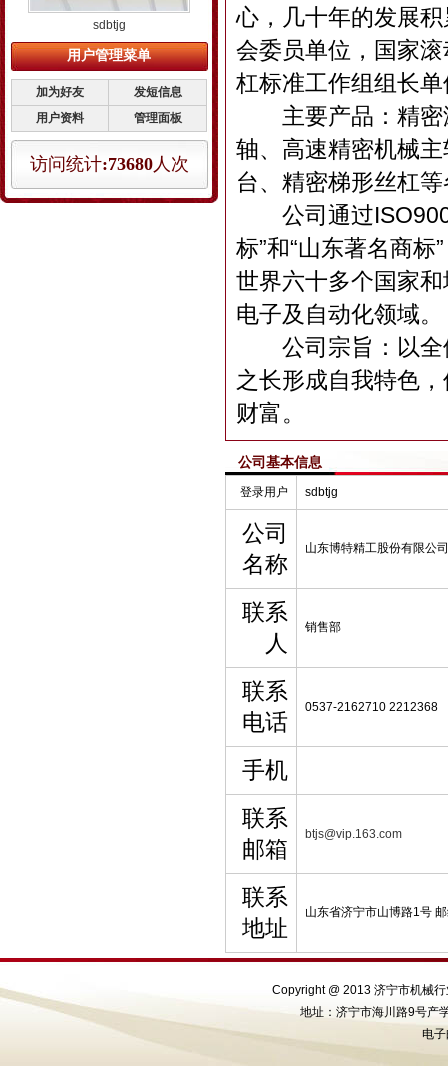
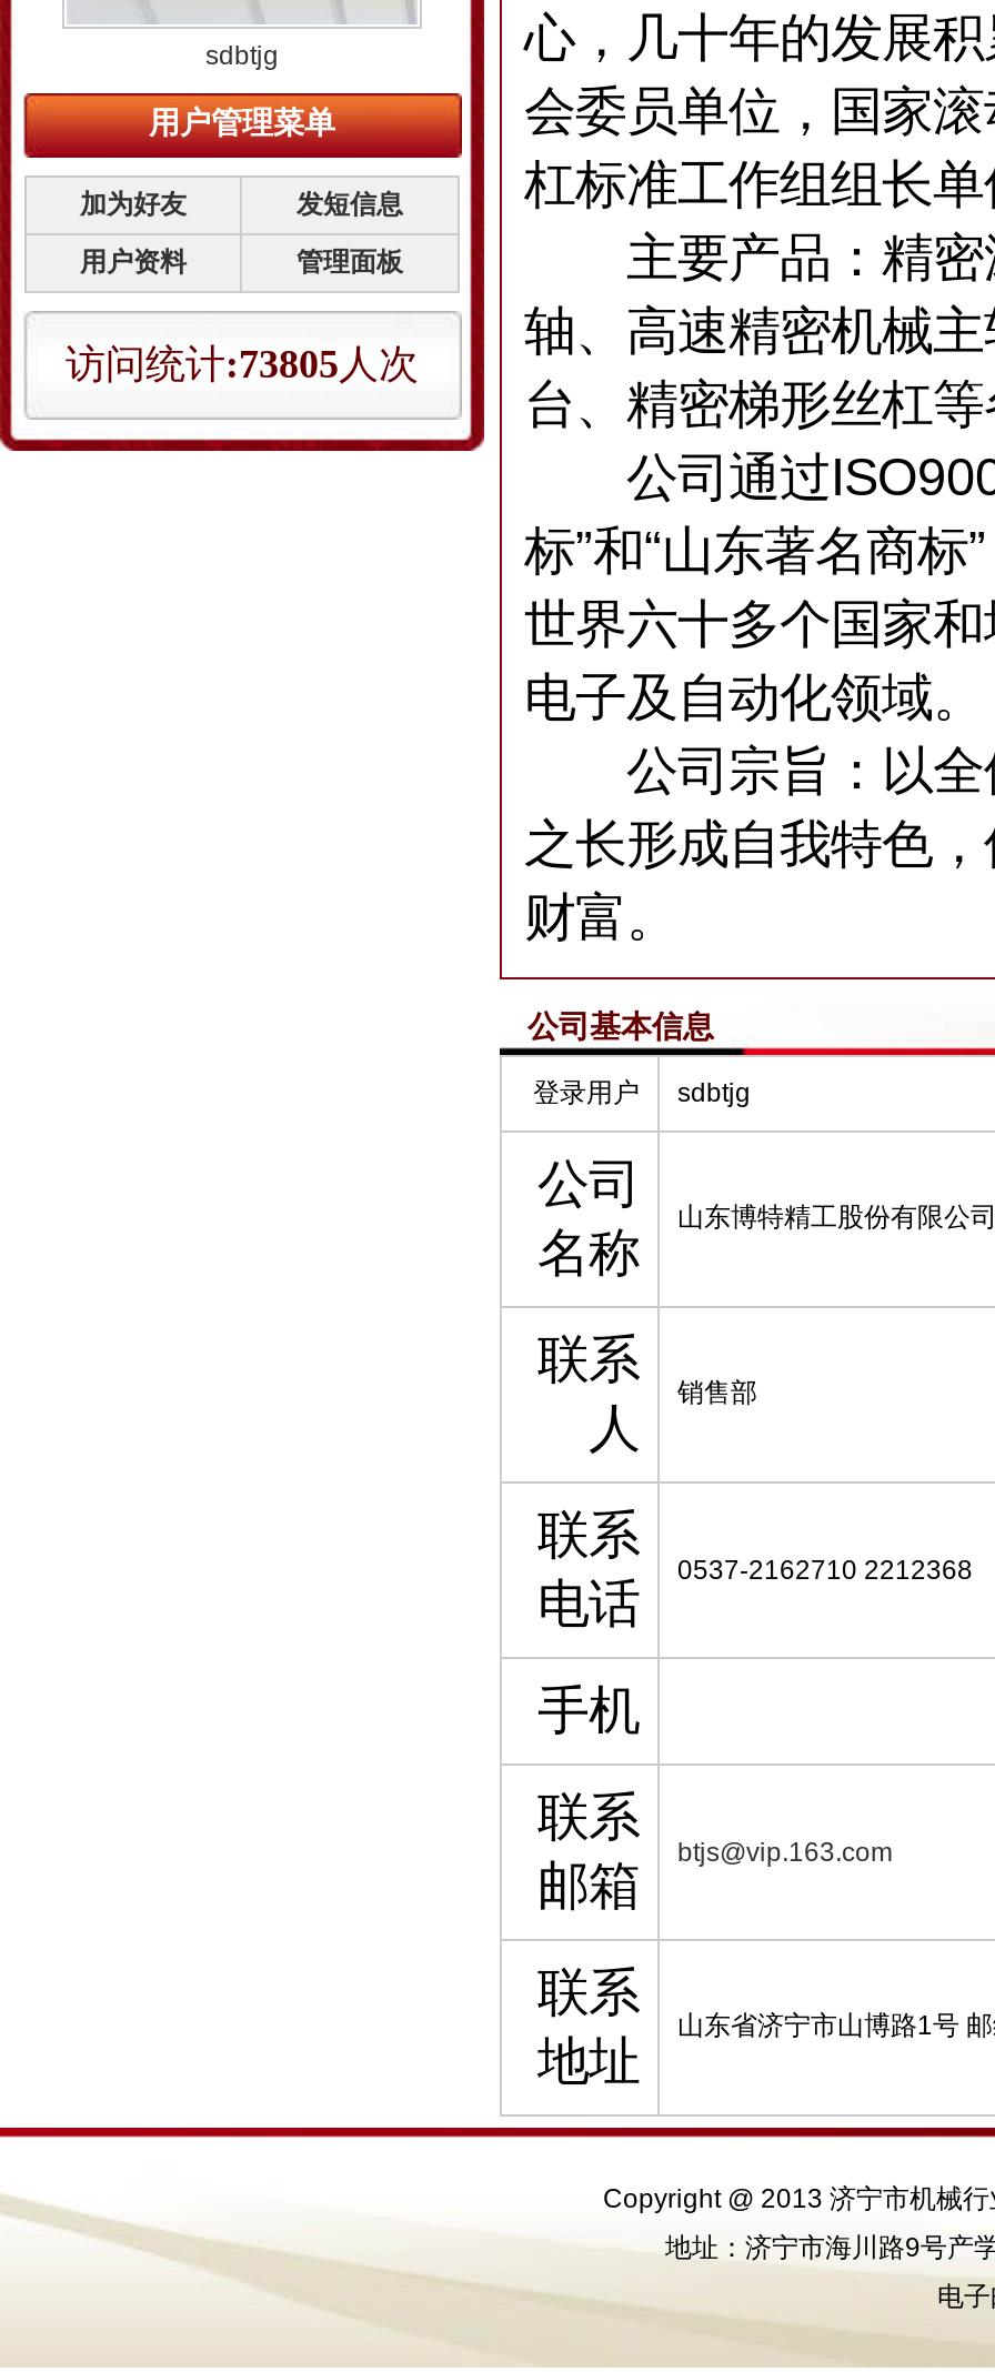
- 访问统计:73680人次
+ 访问统计:73805人次
